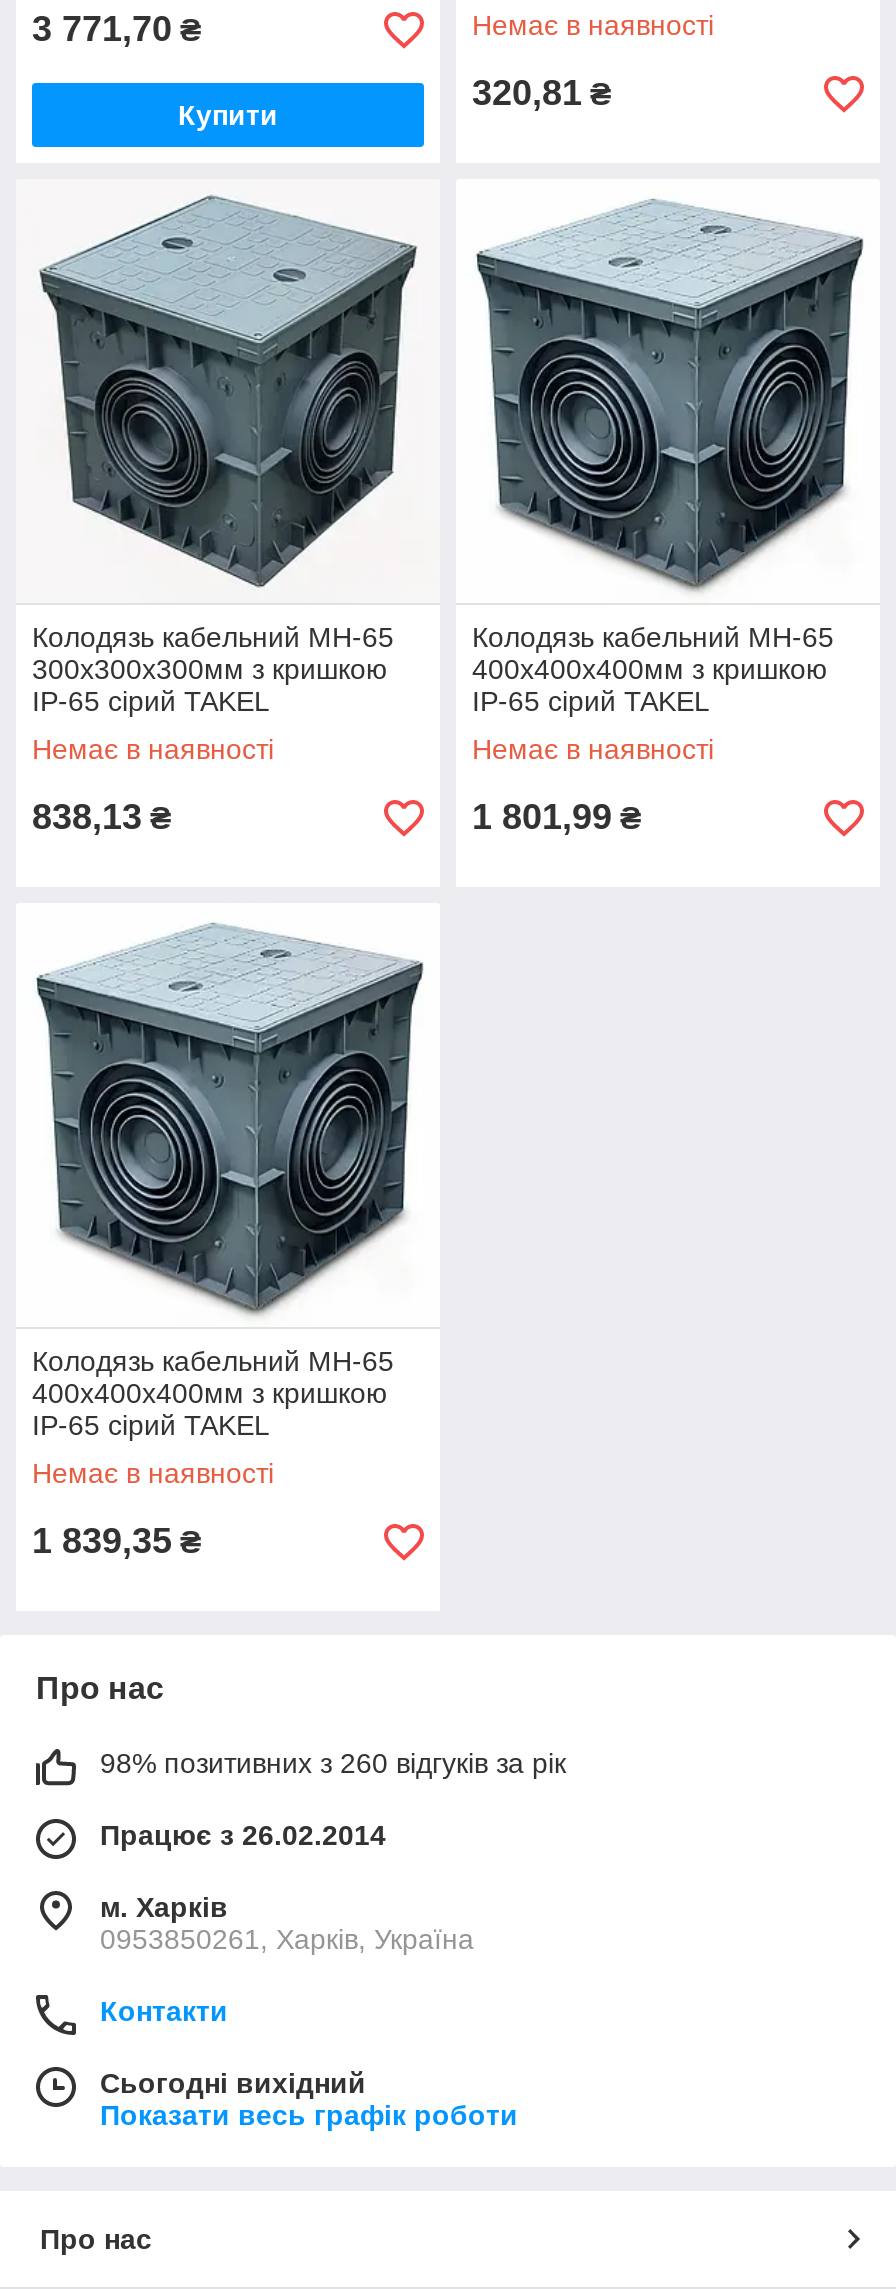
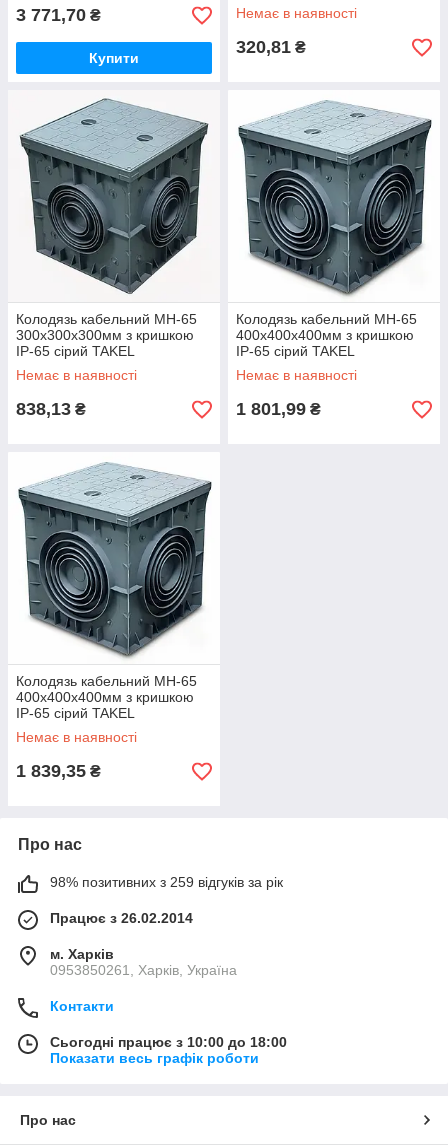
- 98% позитивних з 260 відгуків за рік
+ 98% позитивних з 259 відгуків за рік

- Сьогодні вихідний
+ Сьогодні працює з 10:00 до 18:00
